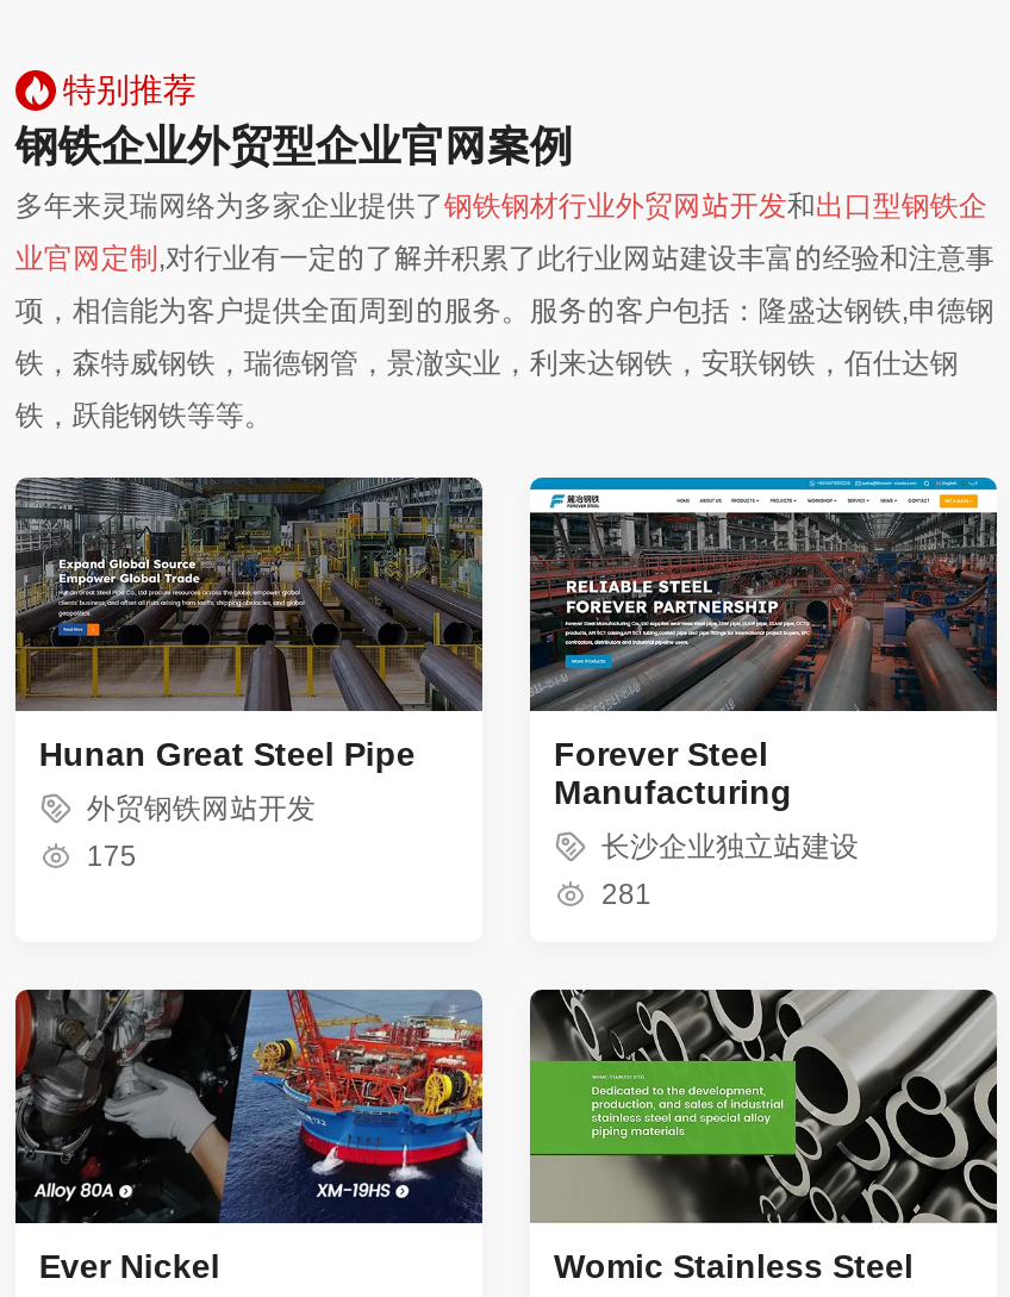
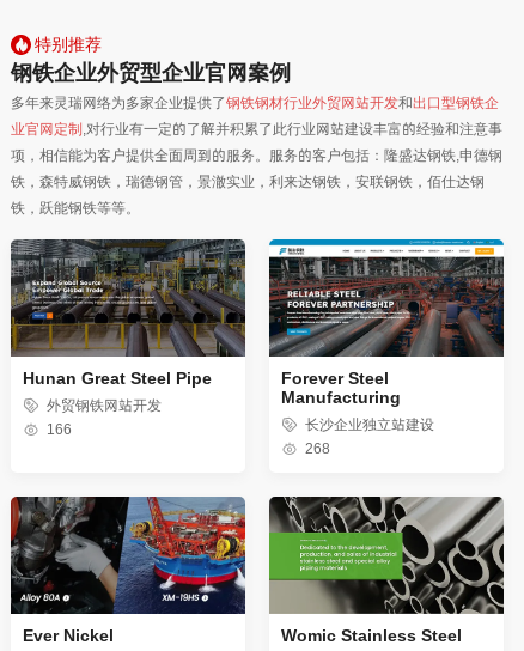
- 175
+ 166

- 281
+ 268
